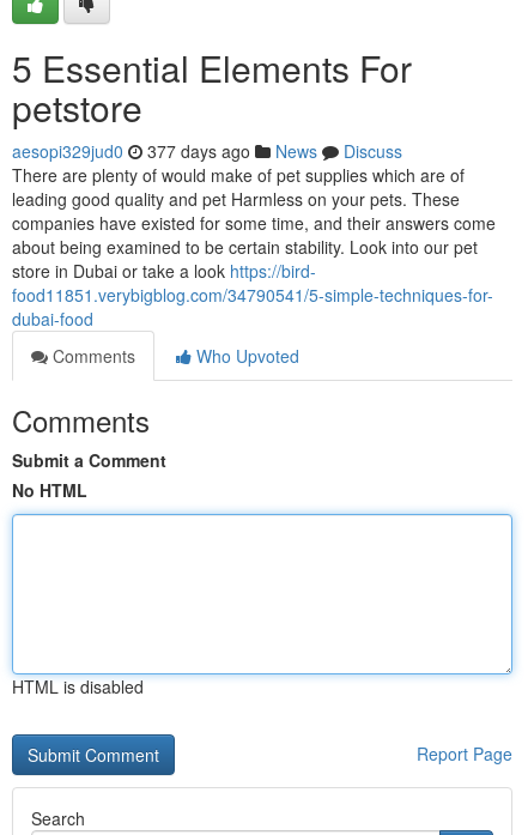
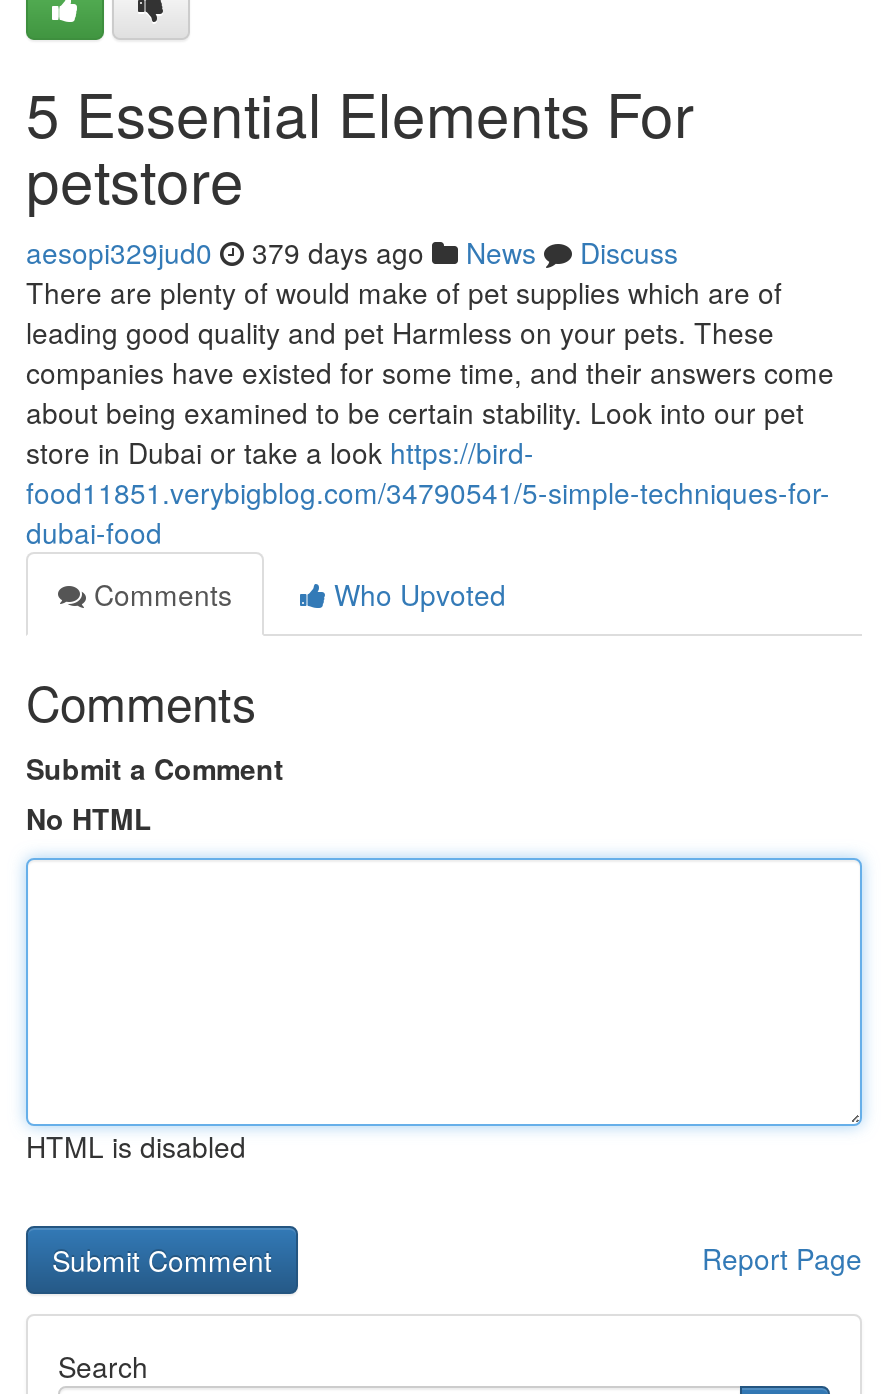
- aesopi329jud0 377 days ago News Discuss
+ aesopi329jud0 379 days ago News Discuss
